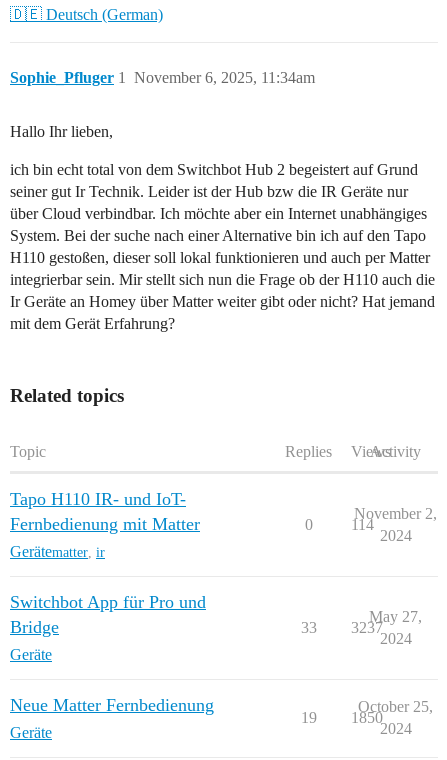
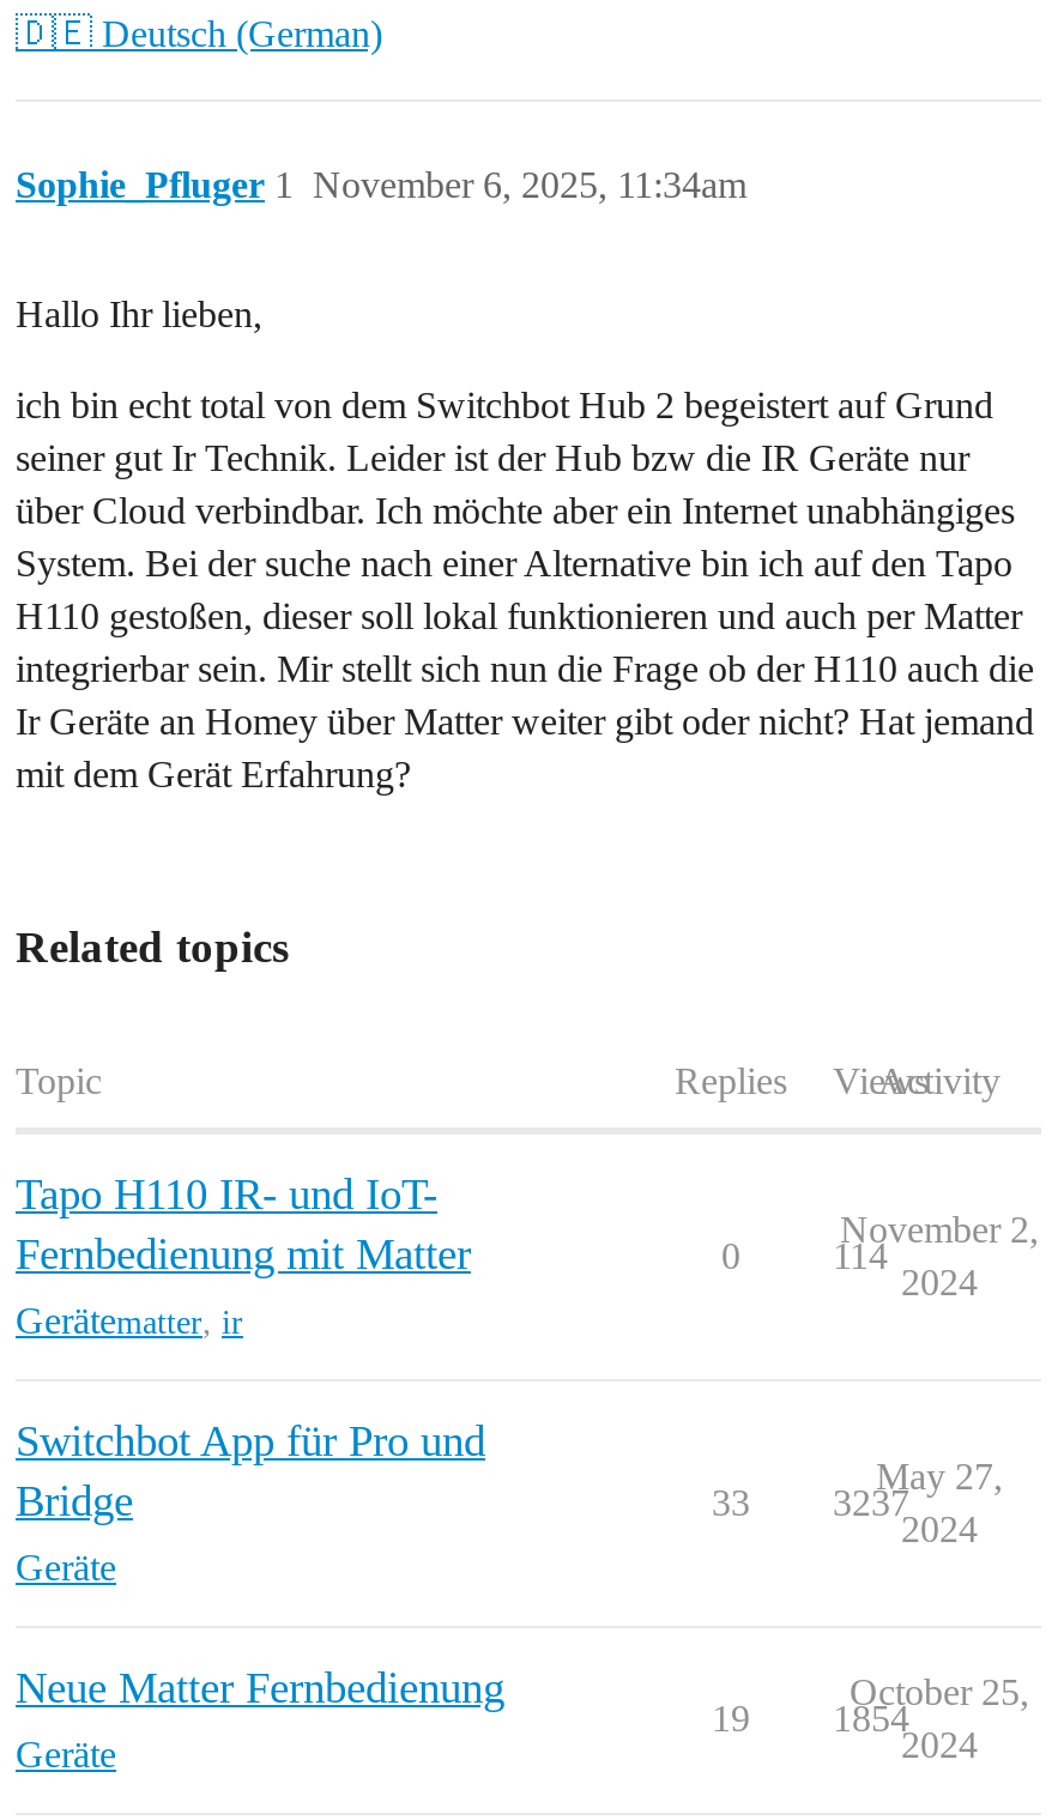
- 1850
+ 1854
